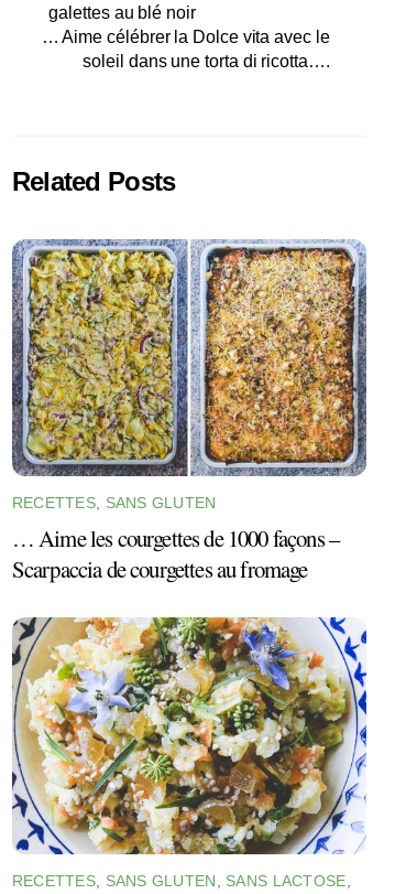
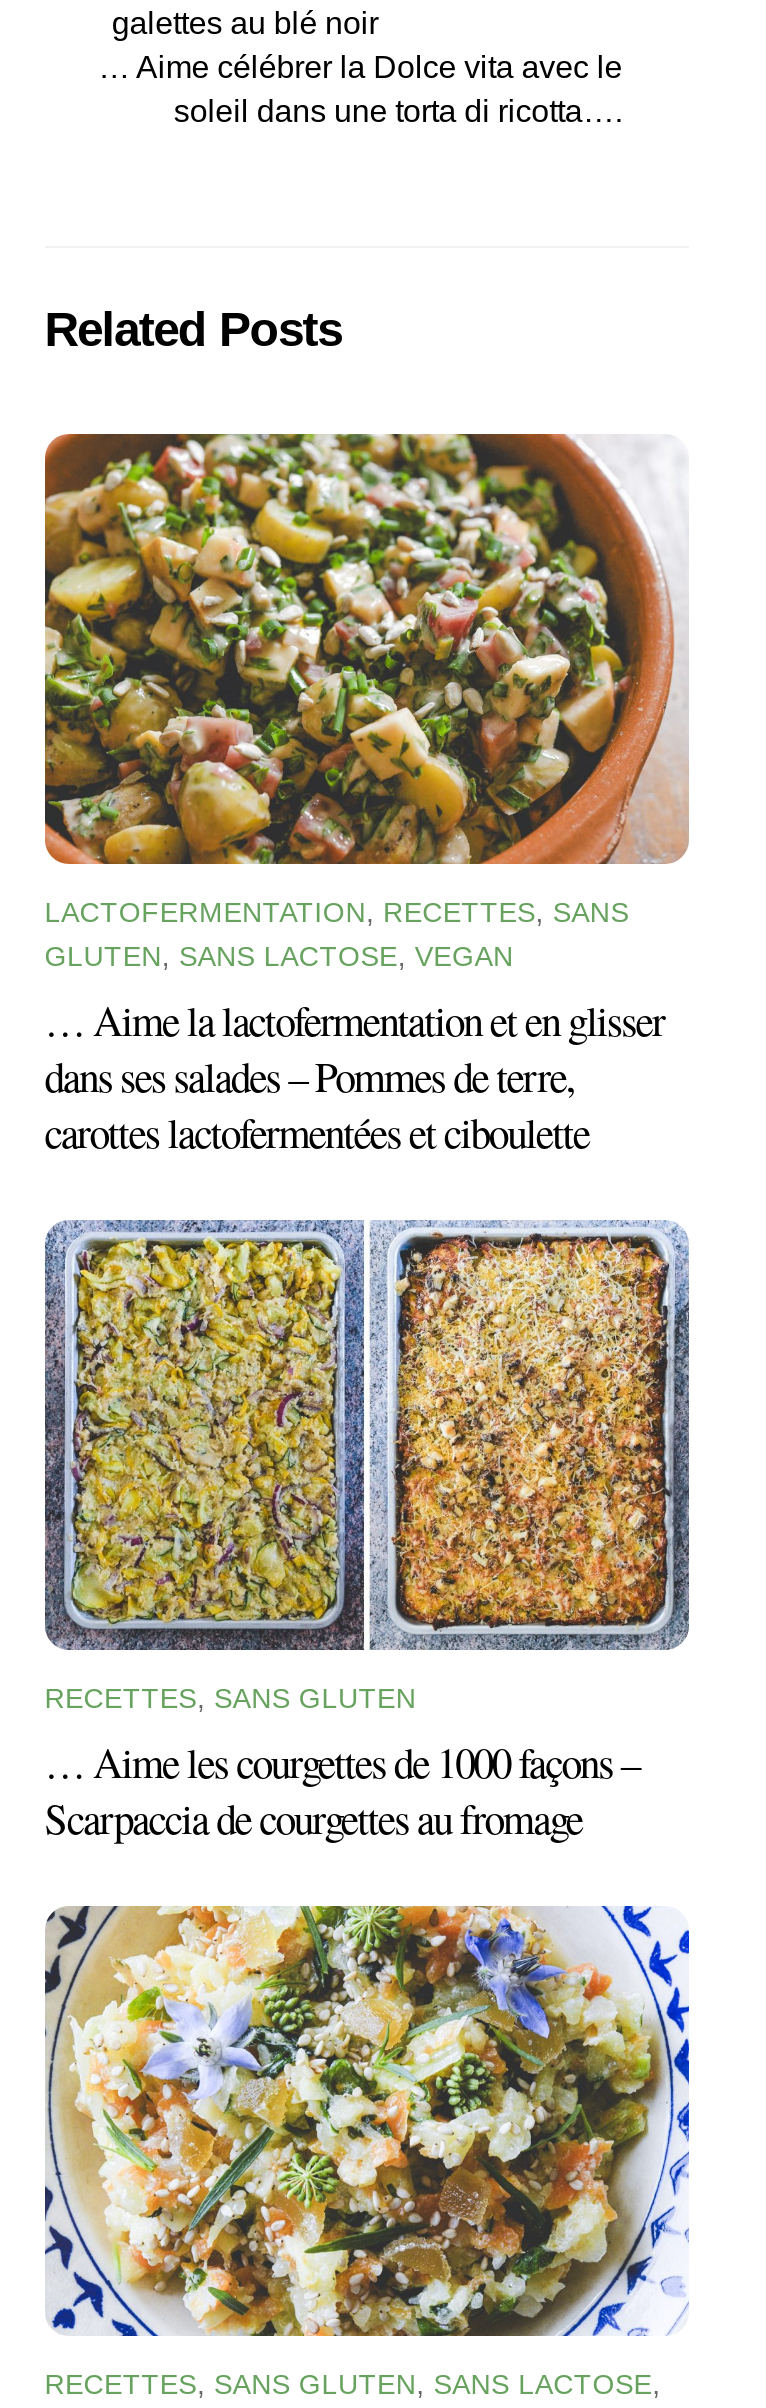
+ [image]
+ LACTOFERMENTATION, RECETTES, SANS
+ GLUTEN, SANS LACTOSE, VEGAN
+ … Aime la lactofermentation et en glisser
+ dans ses salades – Pommes de terre,
+ carottes lactofermentées et ciboulette
